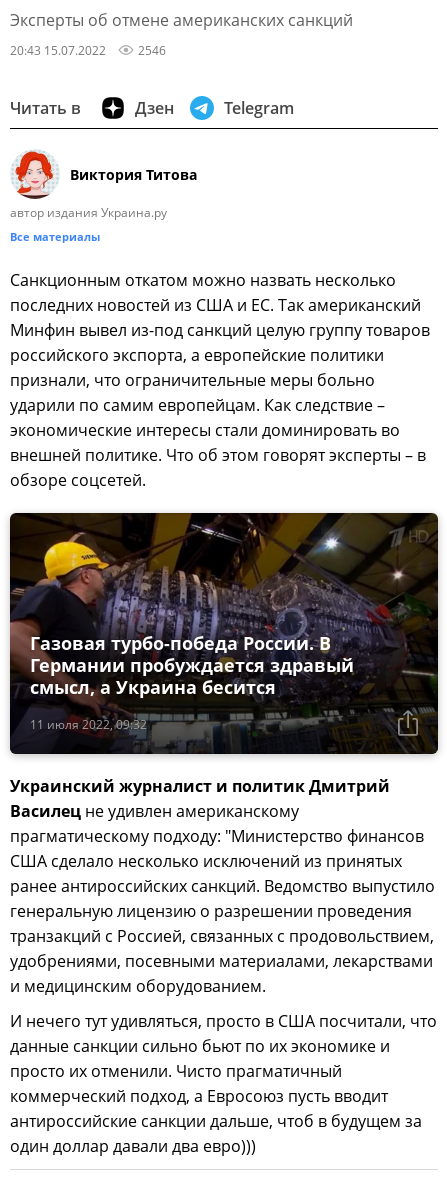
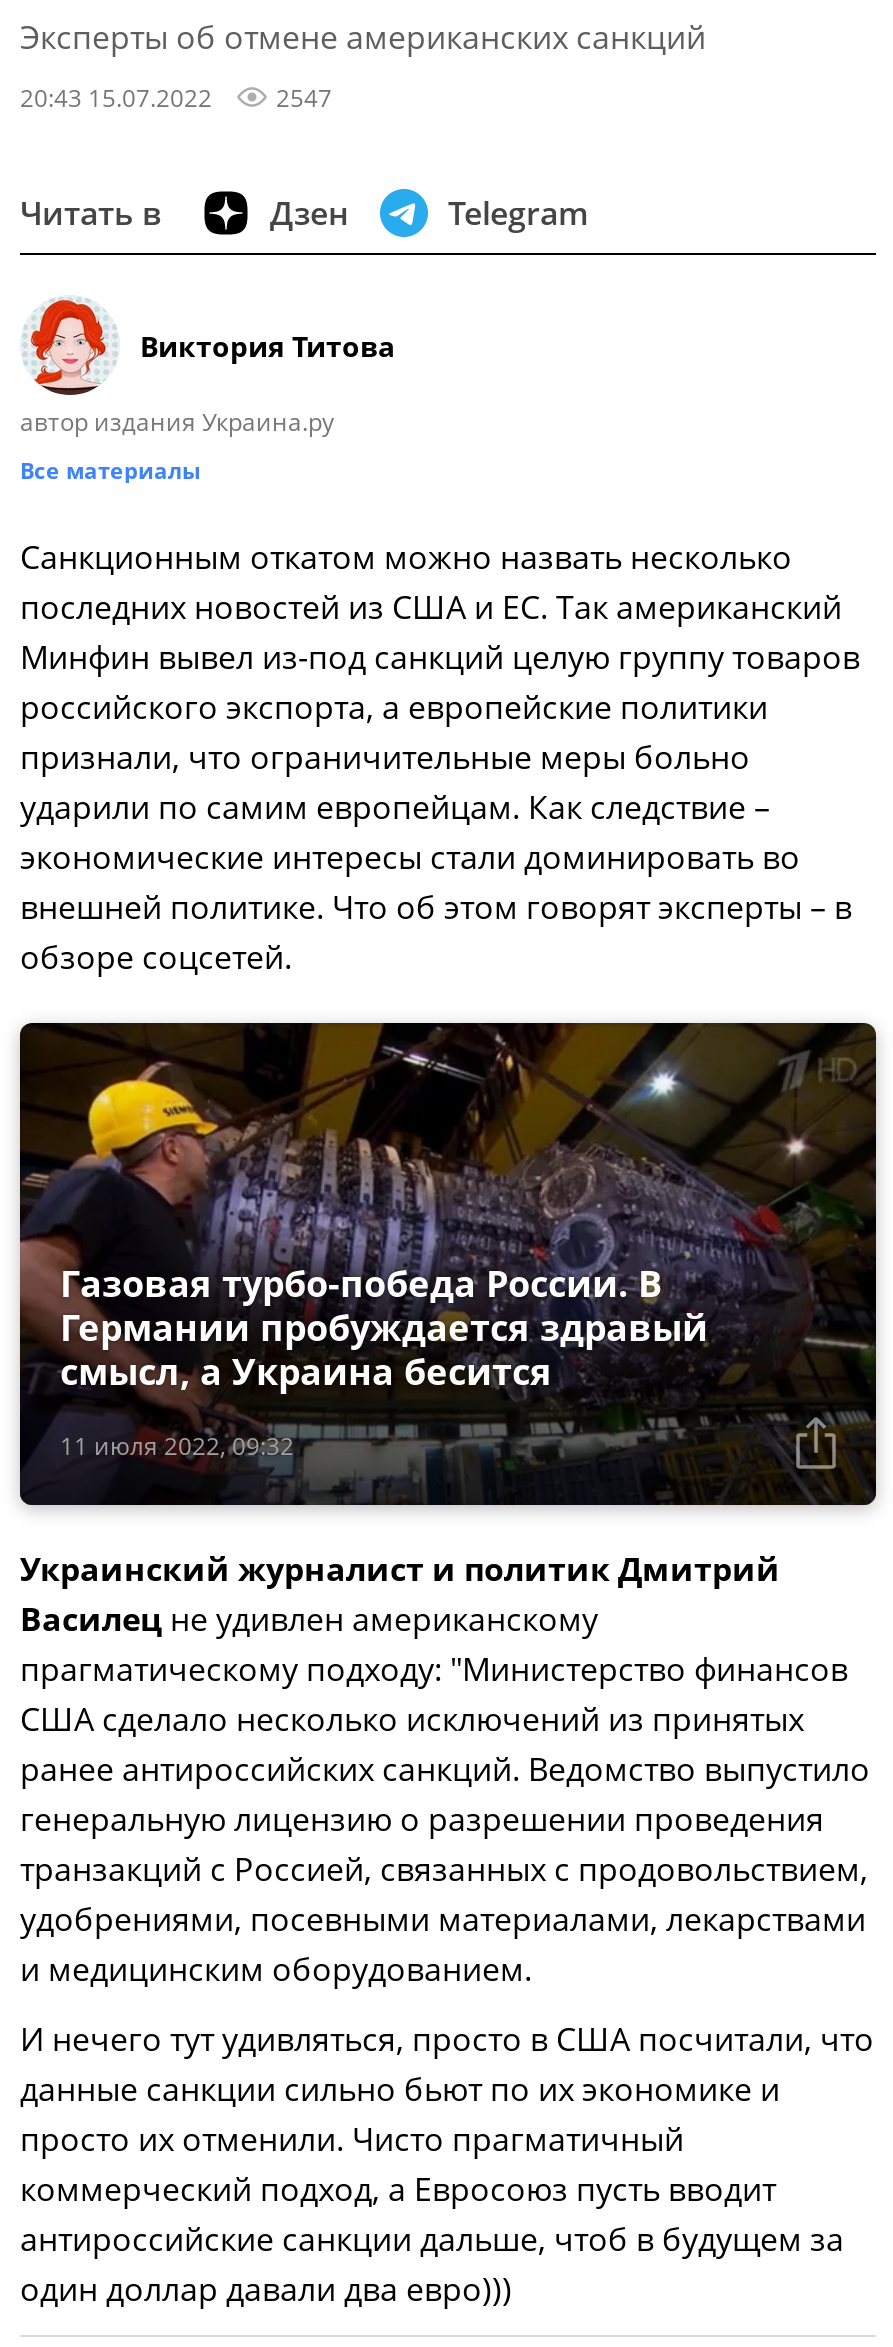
- 20:43 15.07.2022 2546
+ 20:43 15.07.2022 2547
